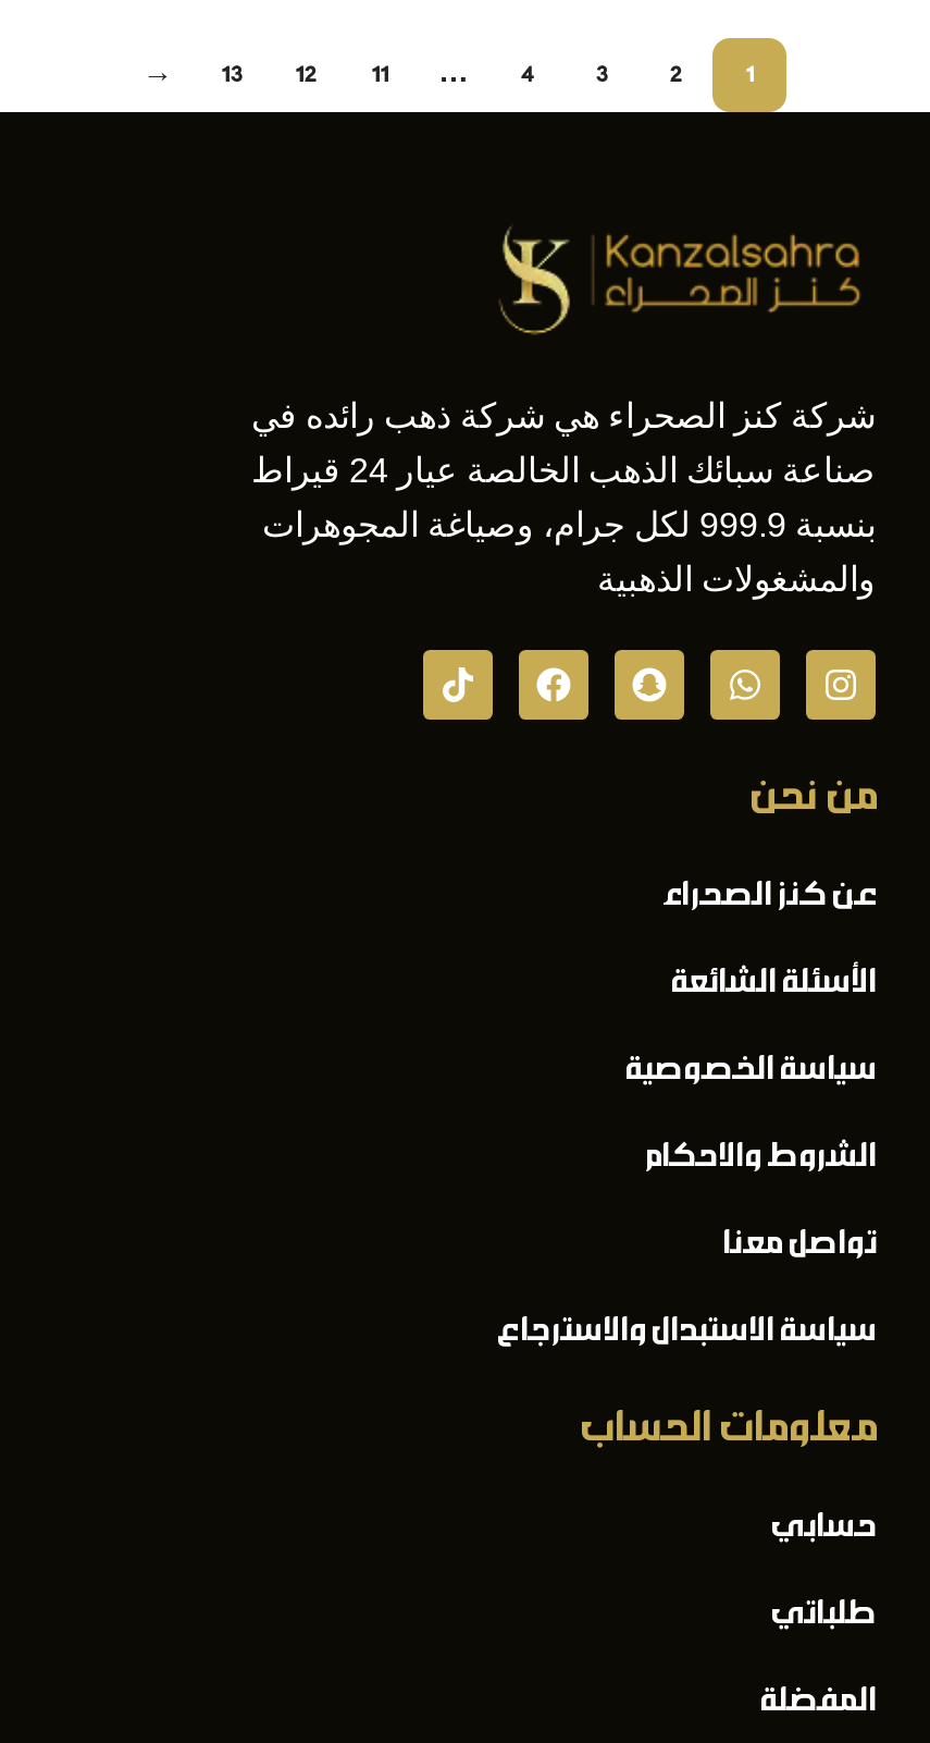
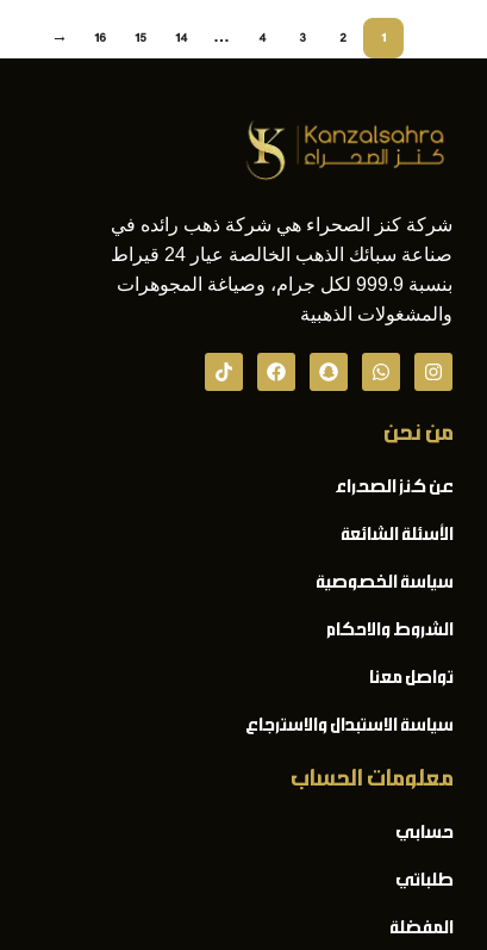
- 13
+ 16

- 12
+ 15

- 11
+ 14
